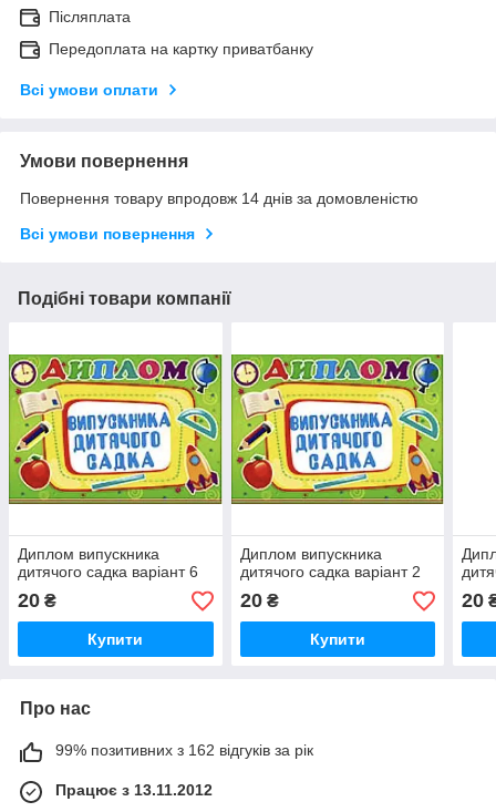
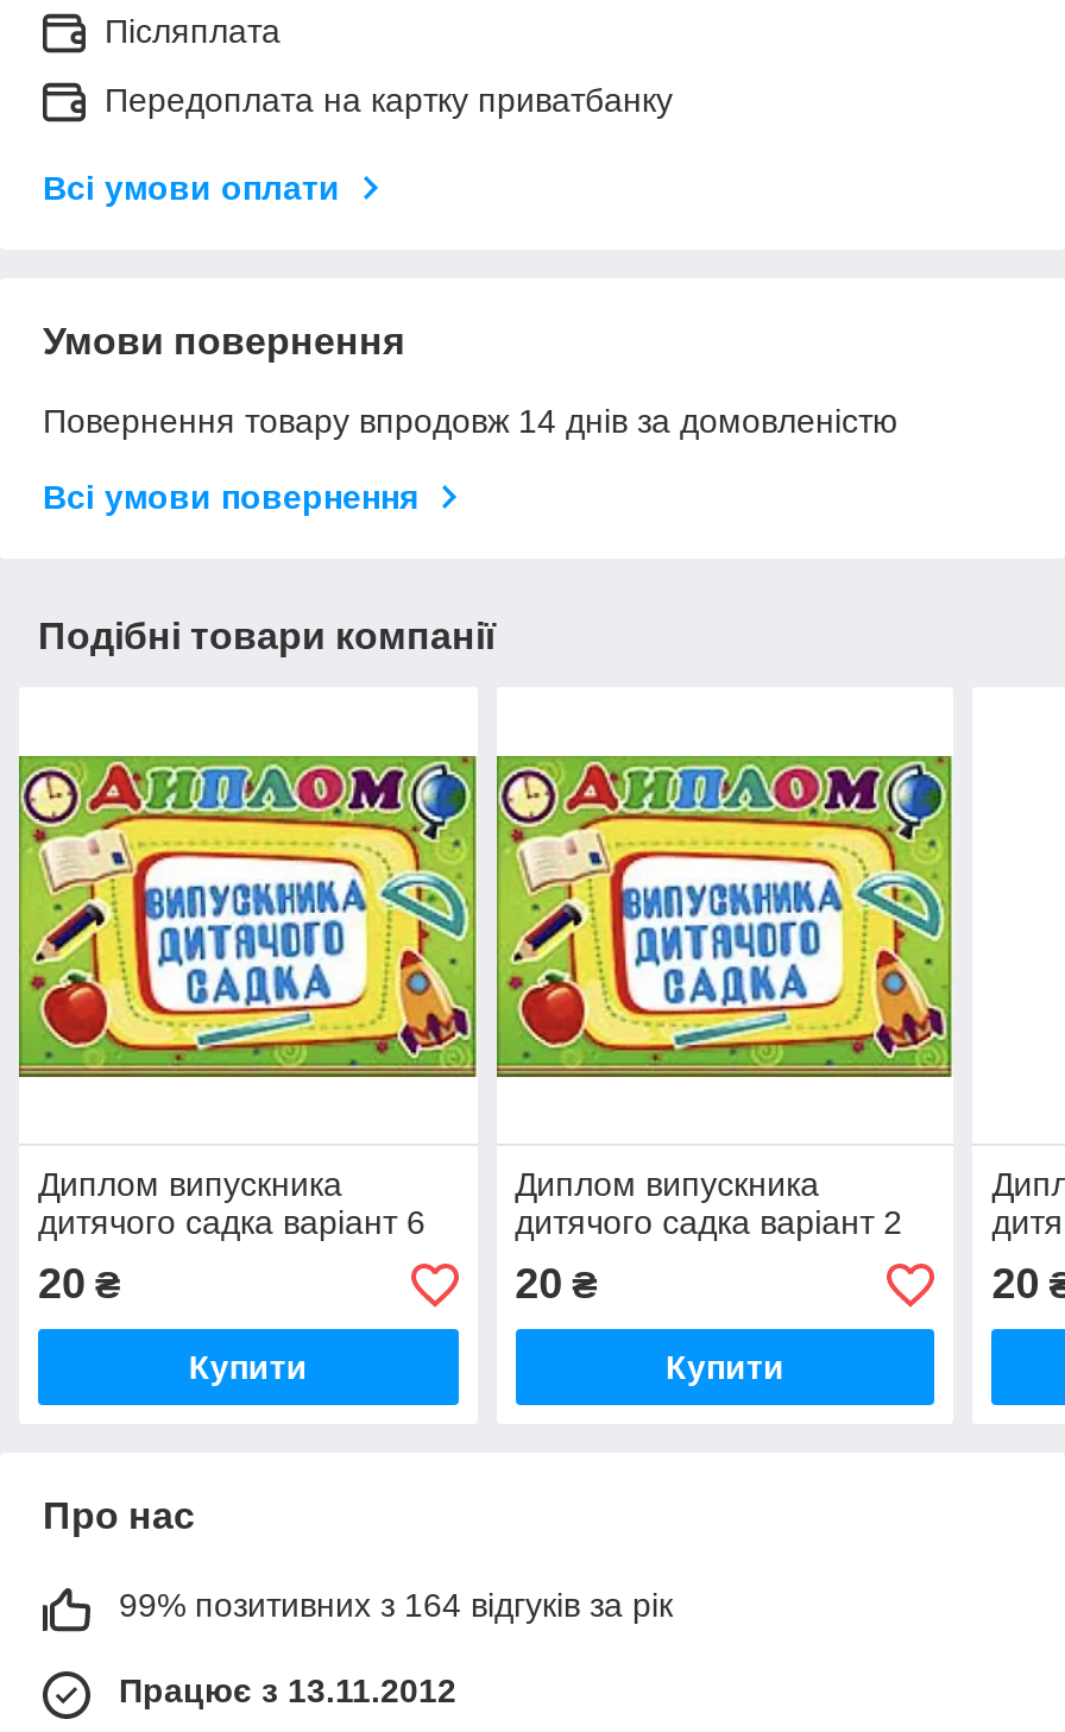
- 99% позитивних з 162 відгуків за рік
+ 99% позитивних з 164 відгуків за рік
